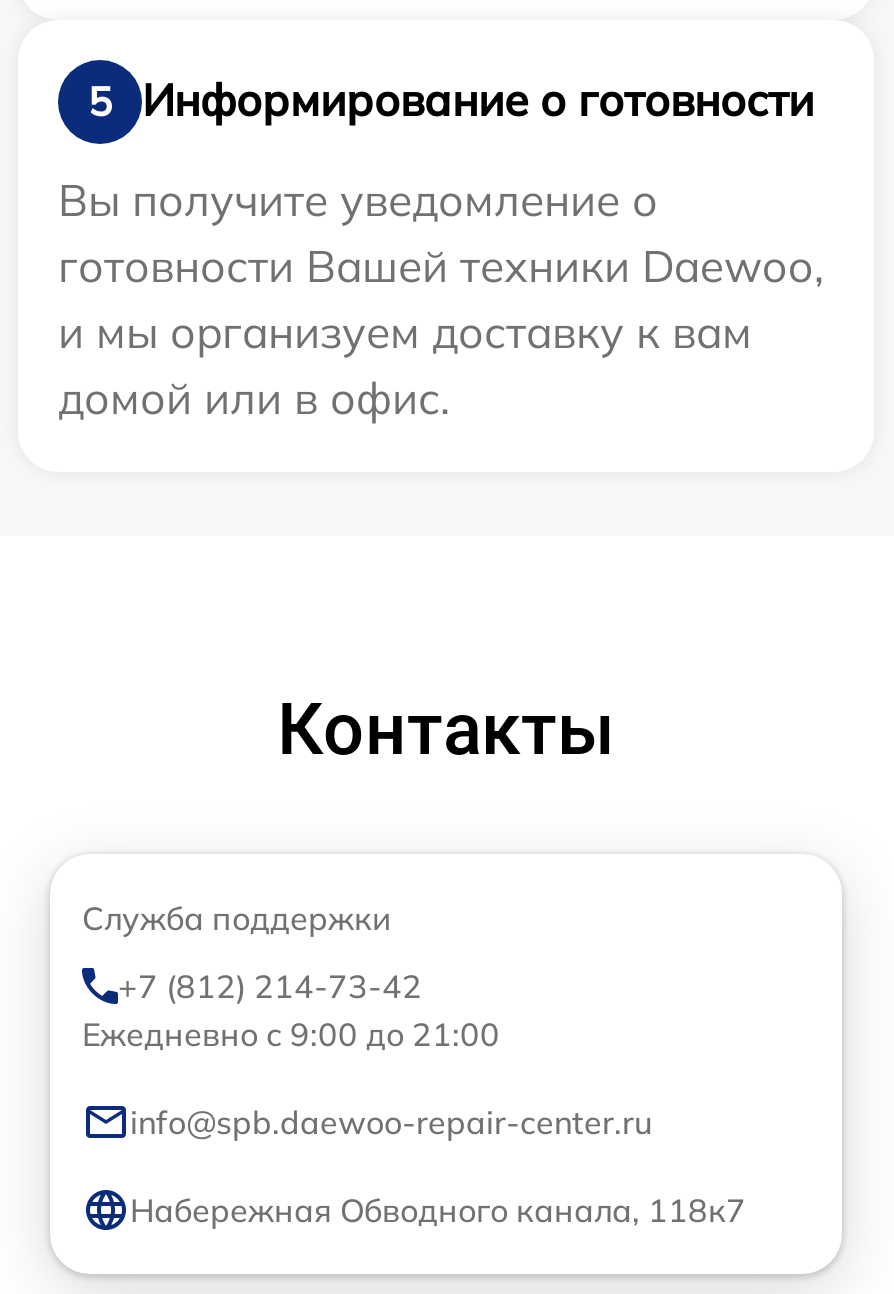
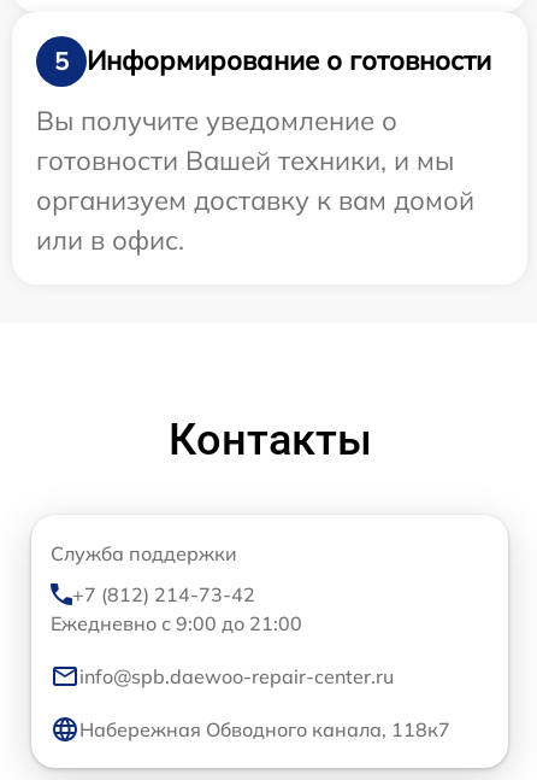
- готовности Вашей техники Daewoo,
- и мы организуем доставку к вам
- домой или в офис.
+ готовности Вашей техники, и мы
+ организуем доставку к вам домой
+ или в офис.
